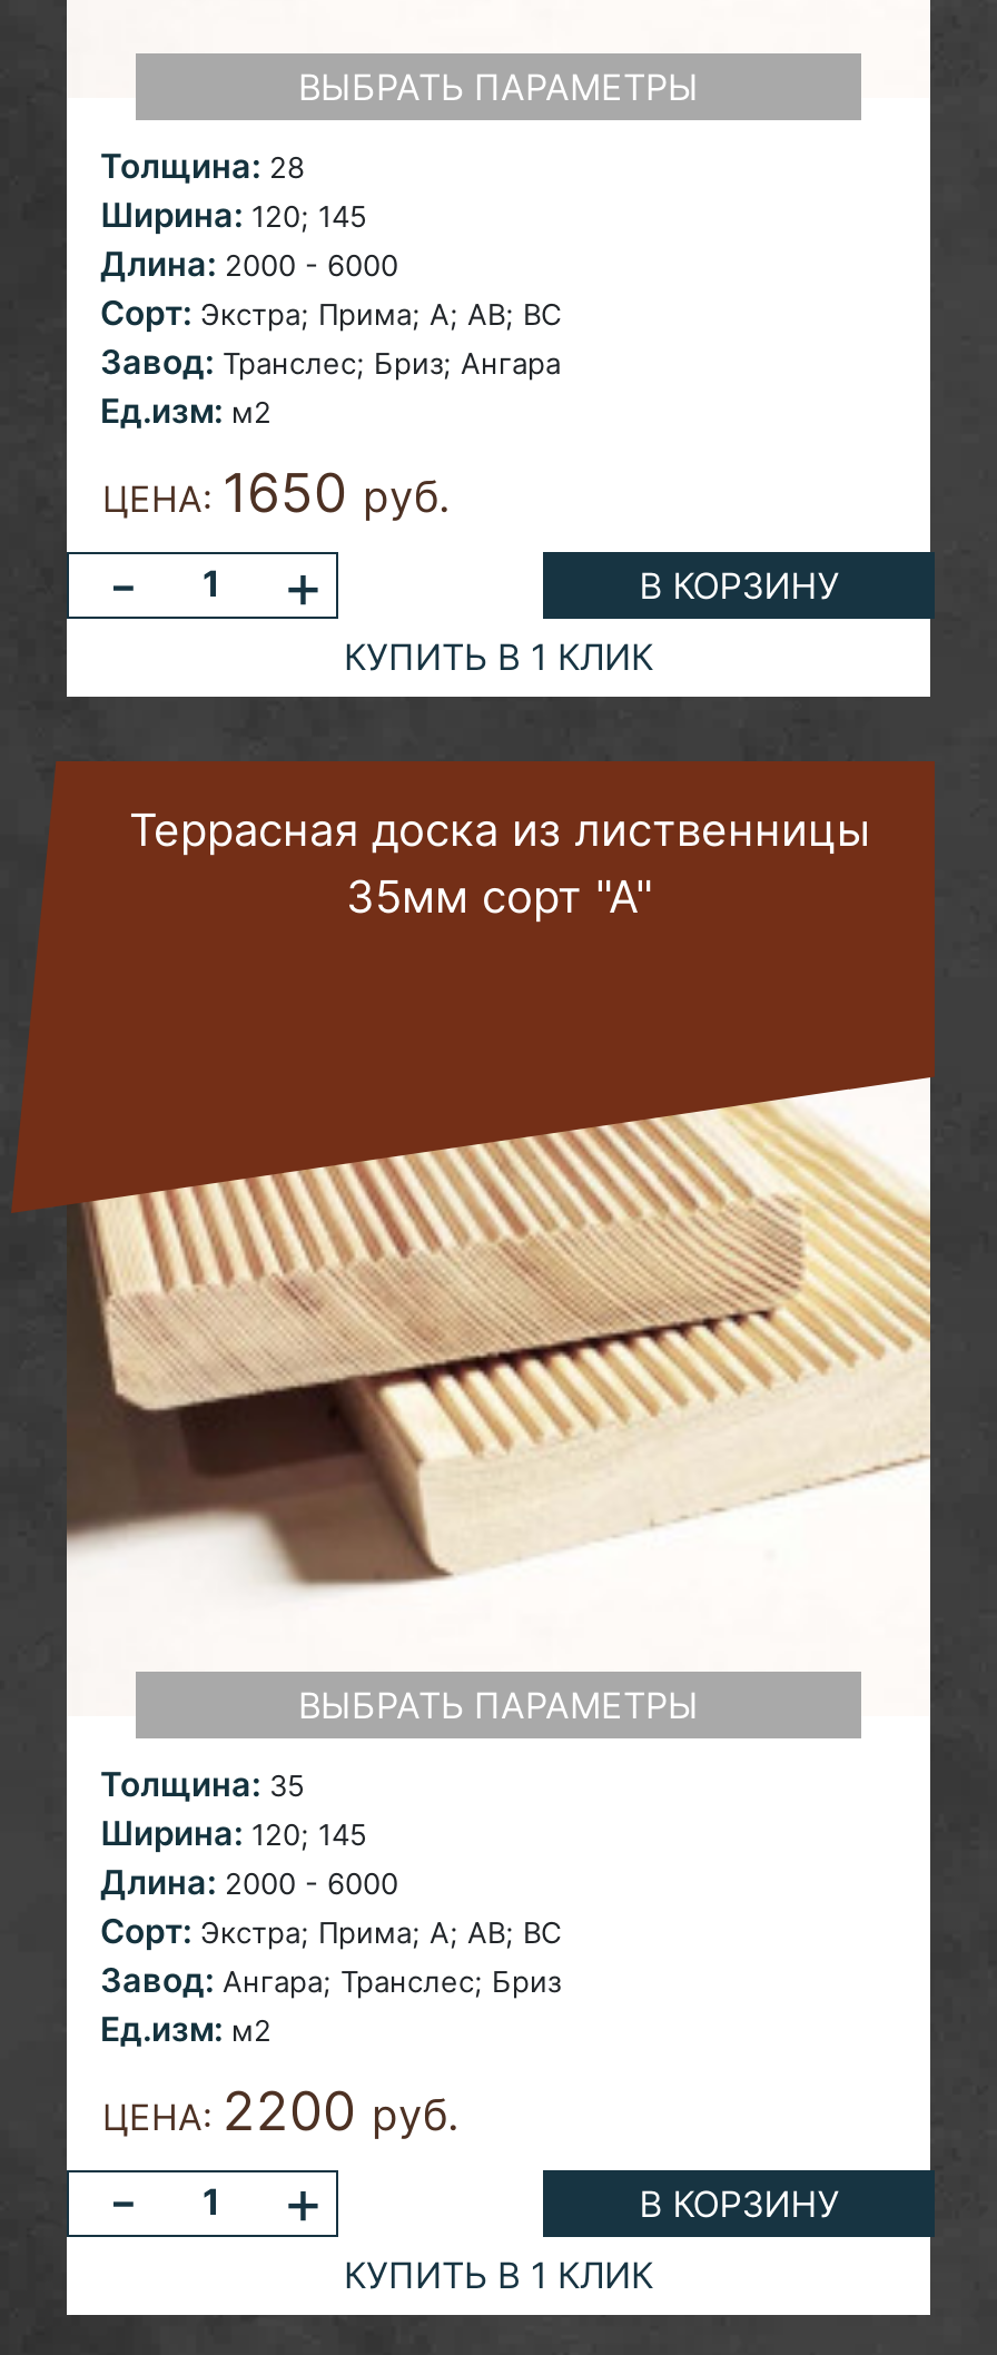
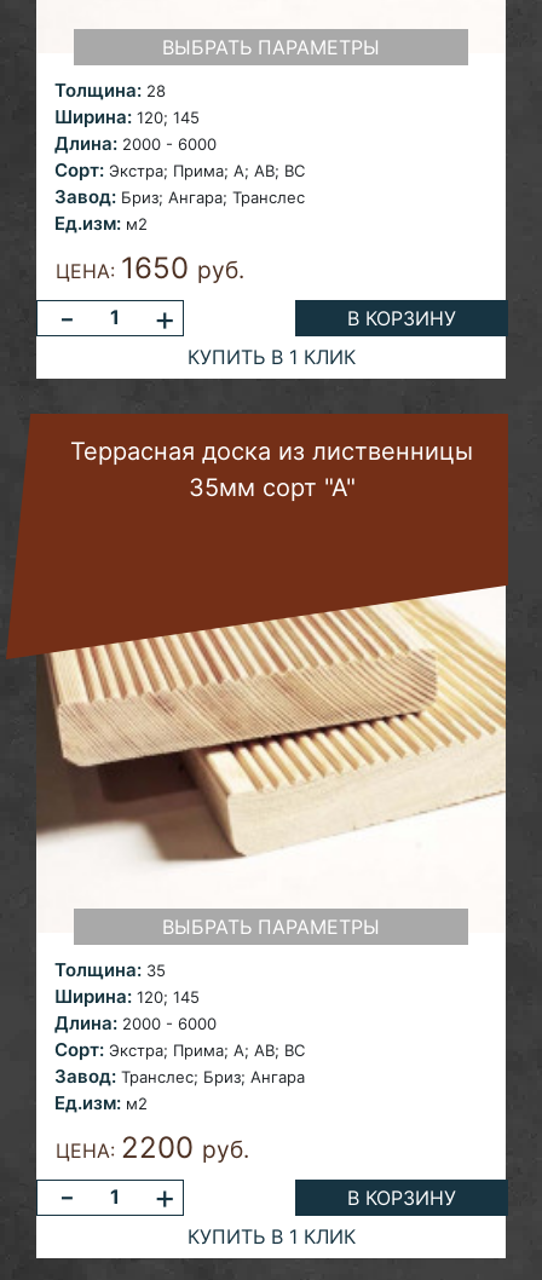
moved down: Завод: Транслес; Бриз; Ангара

+ Завод: Бриз; Ангара; Транслес

- Завод: Ангара; Транслес; Бриз
